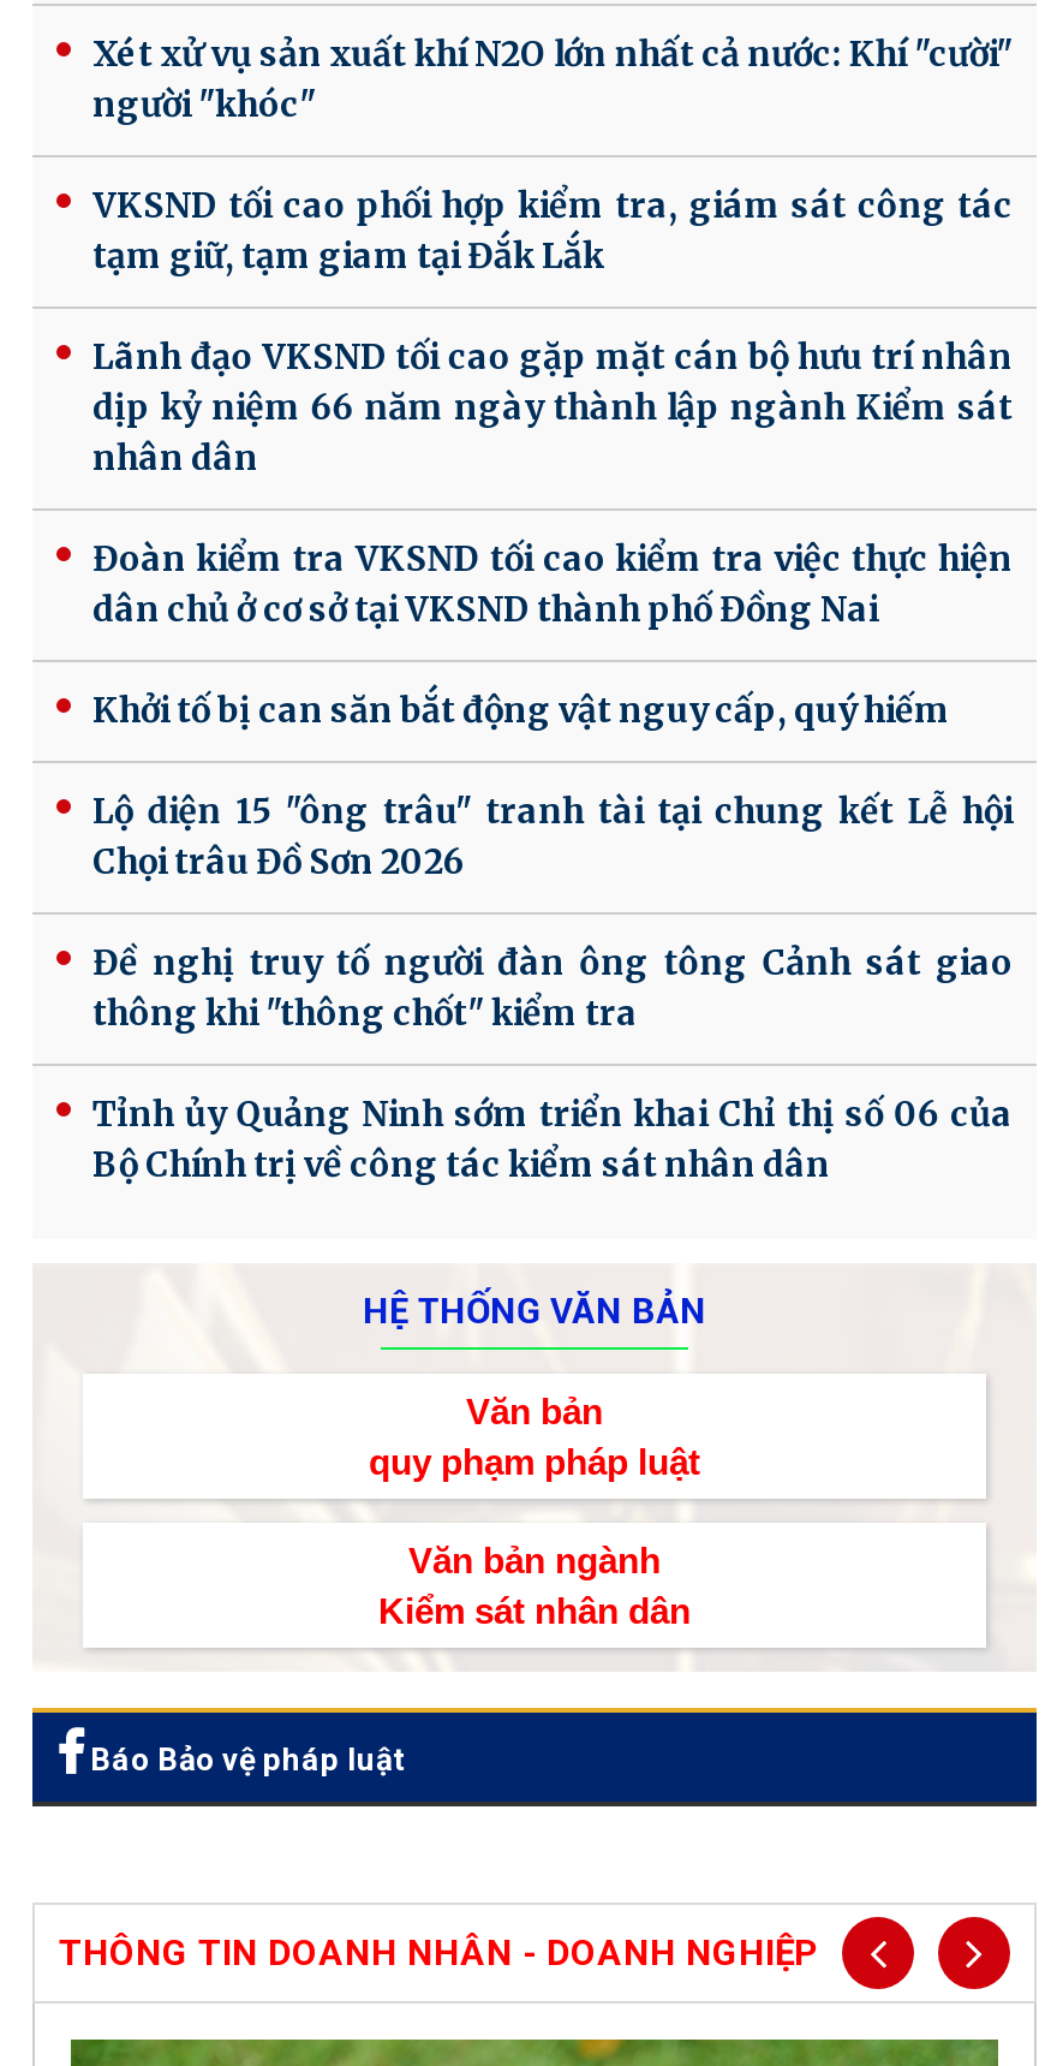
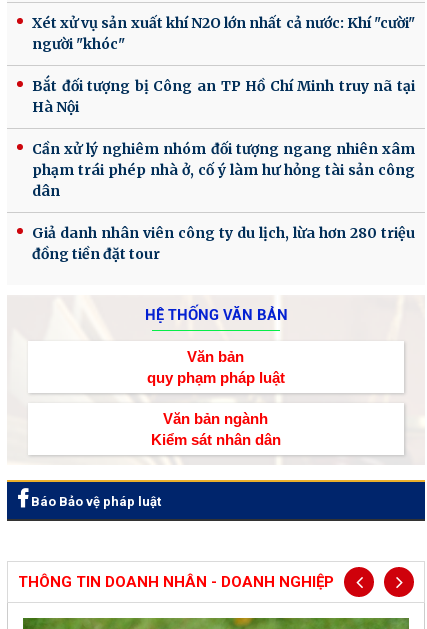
- VKSND tối cao phối hợp kiểm tra, giám sát công tác
- tạm giữ, tạm giam tại Đắk Lắk
- Lãnh đạo VKSND tối cao gặp mặt cán bộ hưu trí nhân
- dịp kỷ niệm 66 năm ngày thành lập ngành Kiểm sát
- nhân dân
- Đoàn kiểm tra VKSND tối cao kiểm tra việc thực hiện
- dân chủ ở cơ sở tại VKSND thành phố Đồng Nai
- Khởi tố bị can săn bắt động vật nguy cấp, quý hiếm
- Lộ diện 15 "ông trâu" tranh tài tại chung kết Lễ hội
- Chọi trâu Đồ Sơn 2026
- Đề nghị truy tố người đàn ông tông Cảnh sát giao
- thông khi "thông chốt" kiểm tra
- Tỉnh ủy Quảng Ninh sớm triển khai Chỉ thị số 06 của
- Bộ Chính trị về công tác kiểm sát nhân dân
+ Bắt đối tượng bị Công an TP Hồ Chí Minh truy nã tại
+ Hà Nội
+ Cần xử lý nghiêm nhóm đối tượng ngang nhiên xâm
+ phạm trái phép nhà ở, cố ý làm hư hỏng tài sản công
+ dân
+ Giả danh nhân viên công ty du lịch, lừa hơn 280 triệu
+ đồng tiền đặt tour
